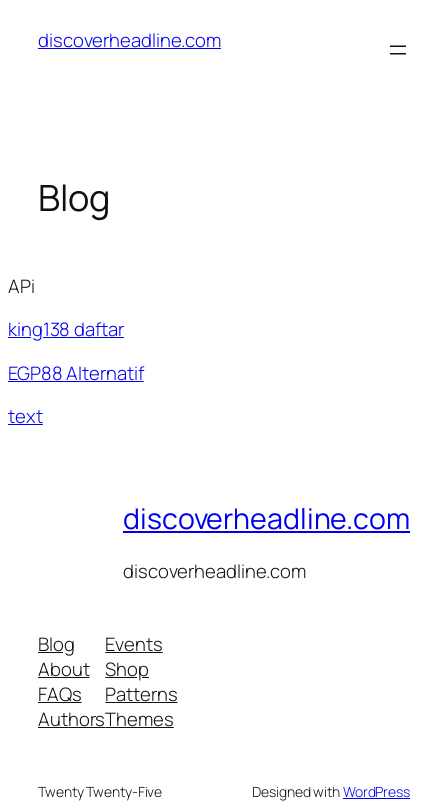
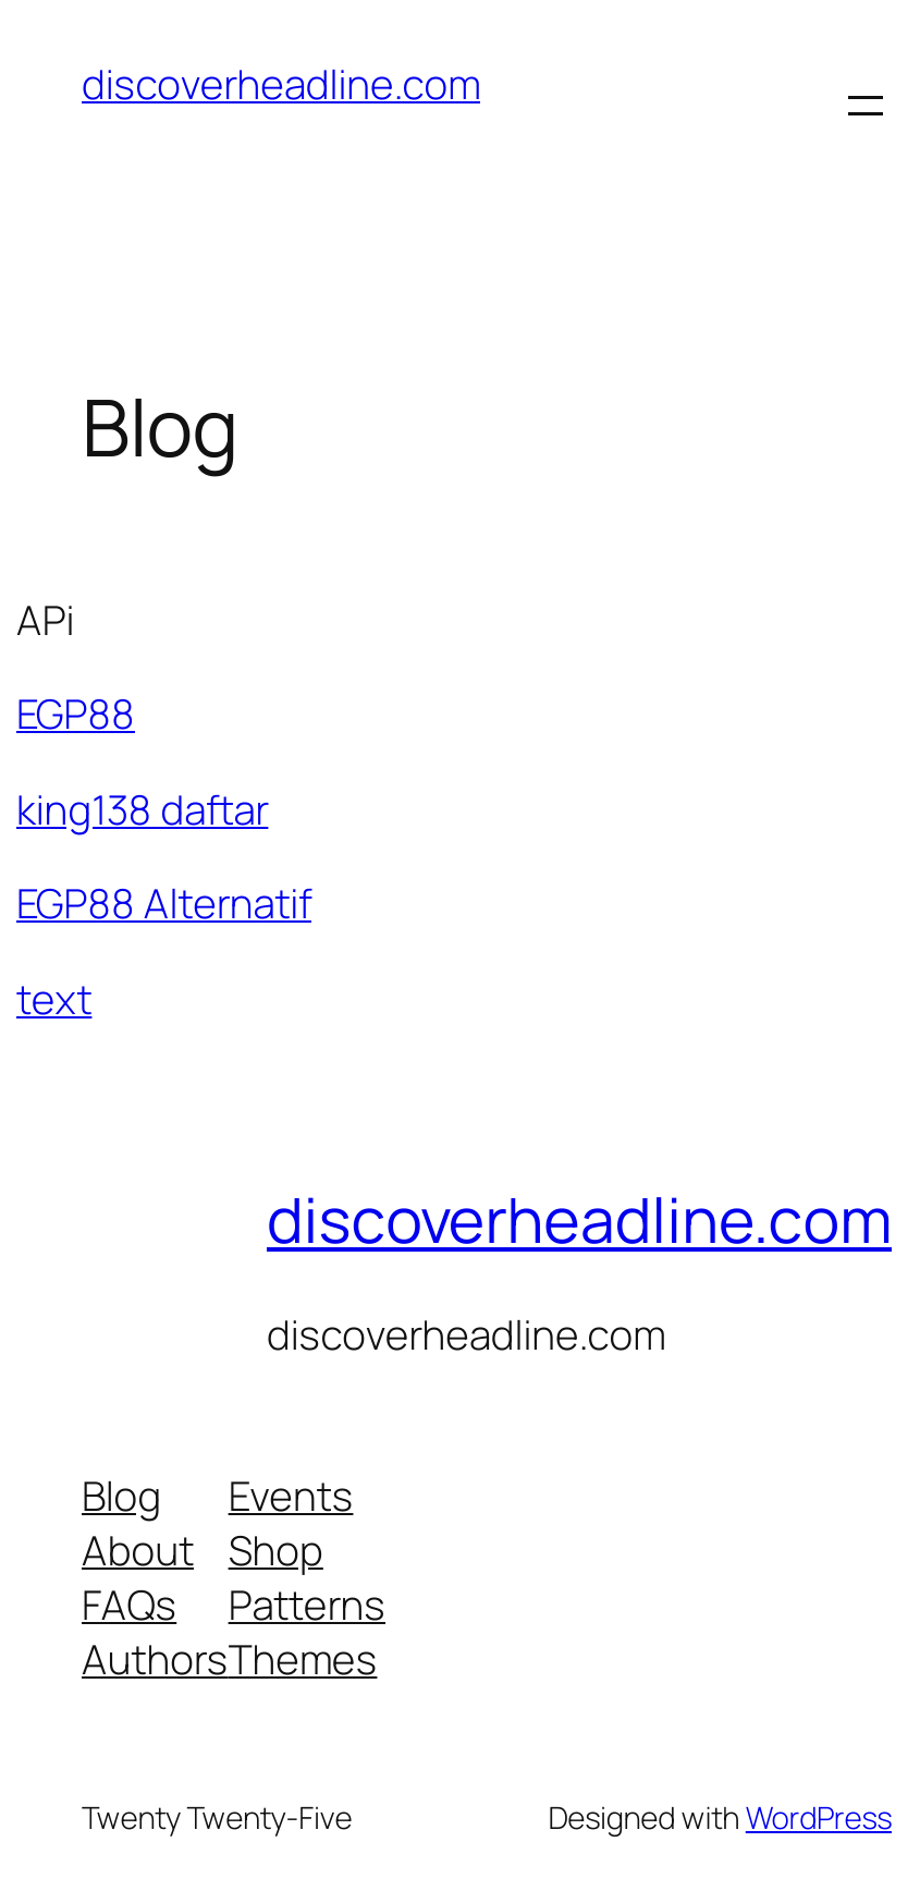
+ EGP88
